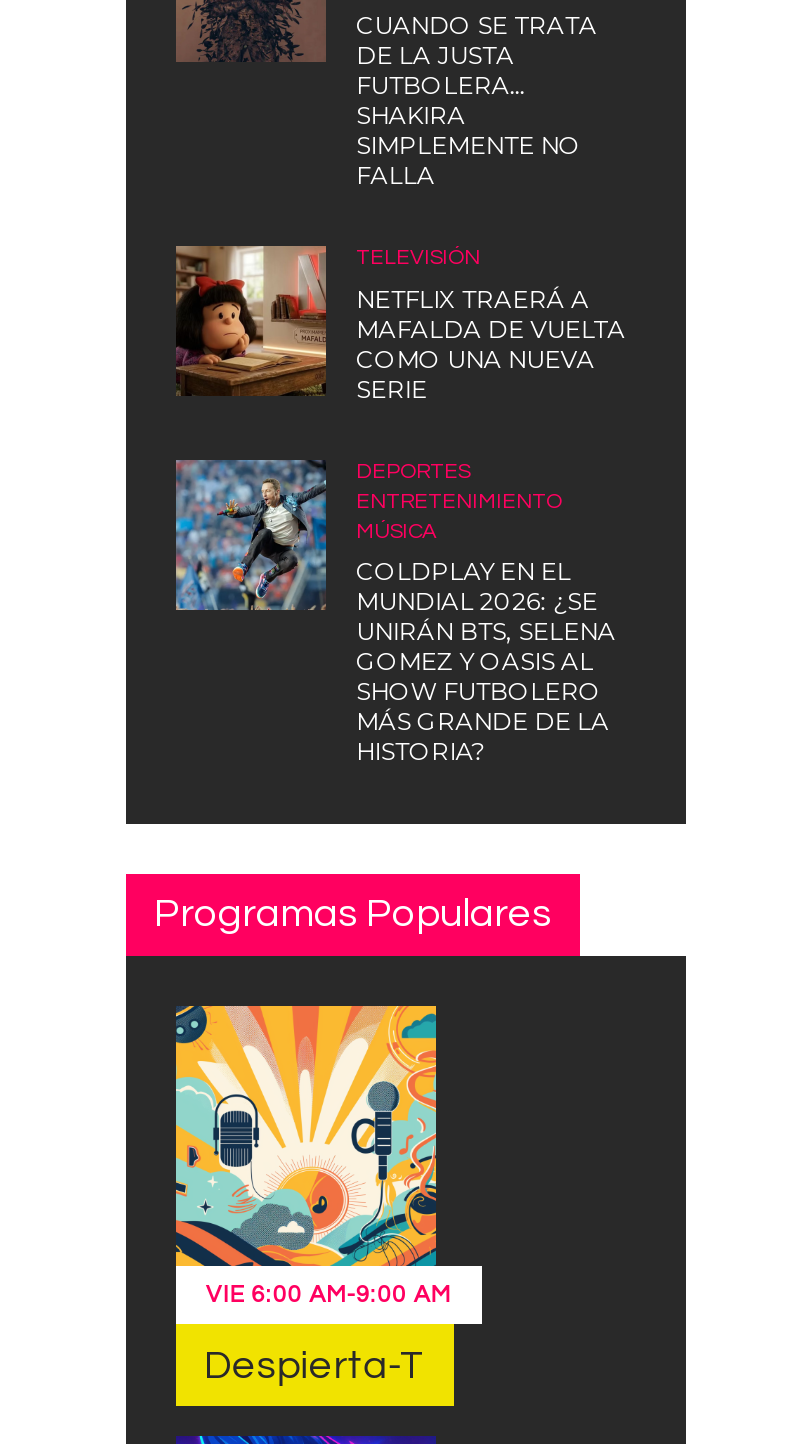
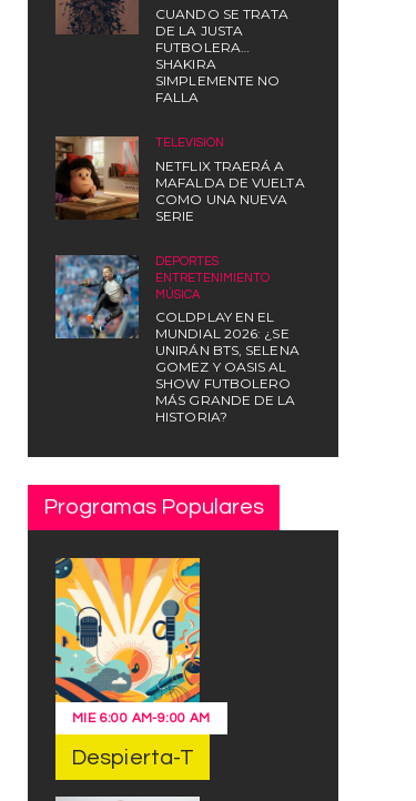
- VIE 6:00 AM-9:00 AM
+ MIE 6:00 AM-9:00 AM
